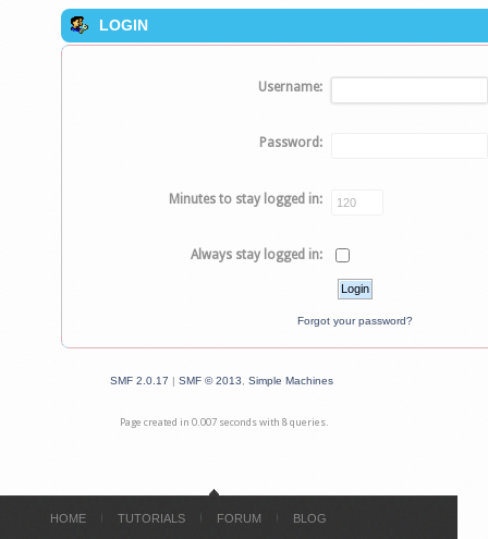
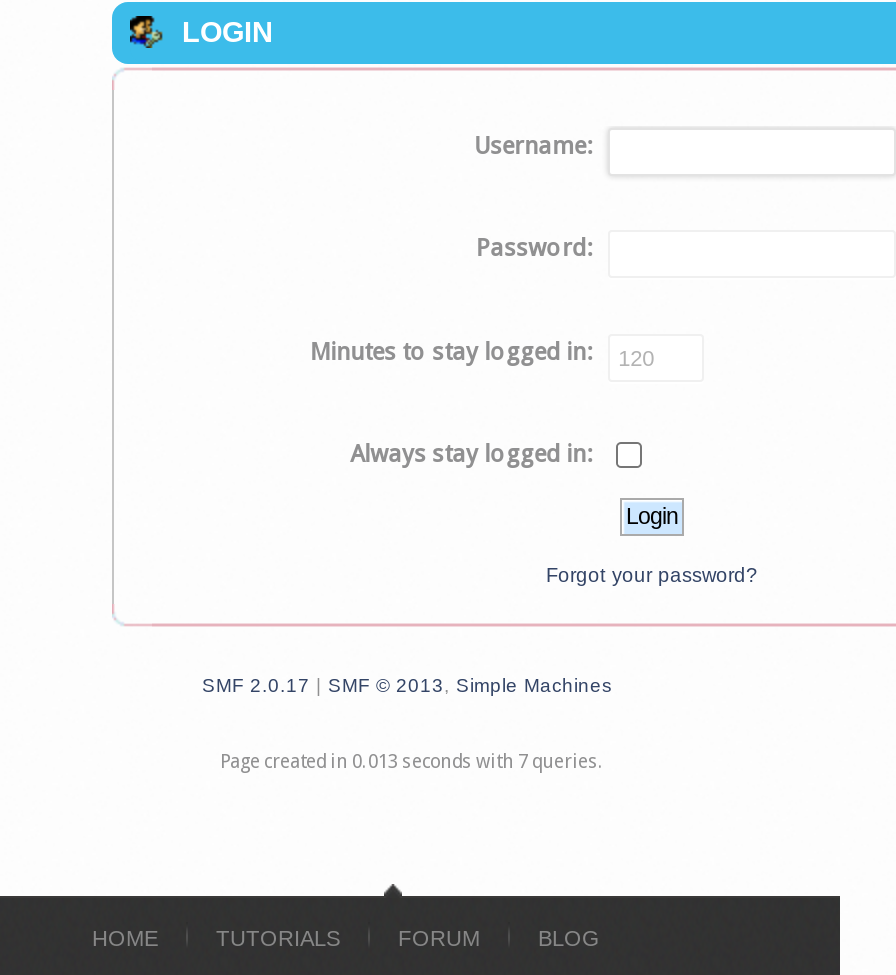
- Page created in 0.007 seconds with 8 queries.
+ Page created in 0.013 seconds with 7 queries.
